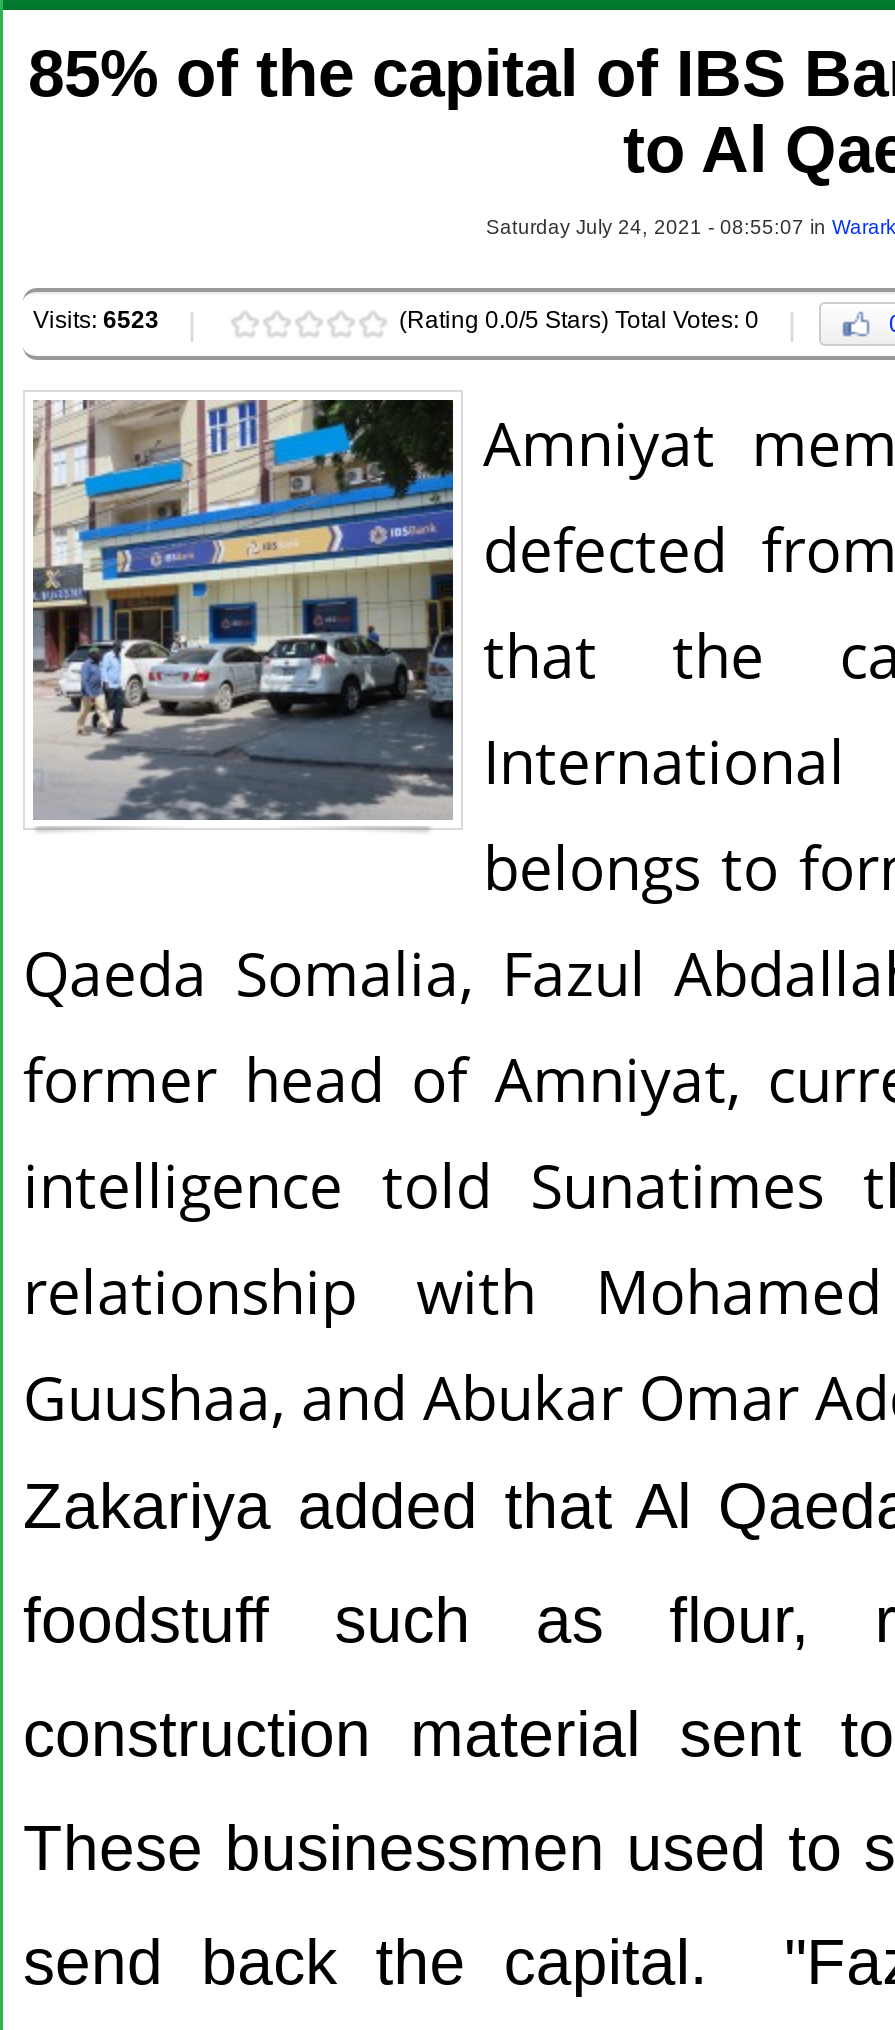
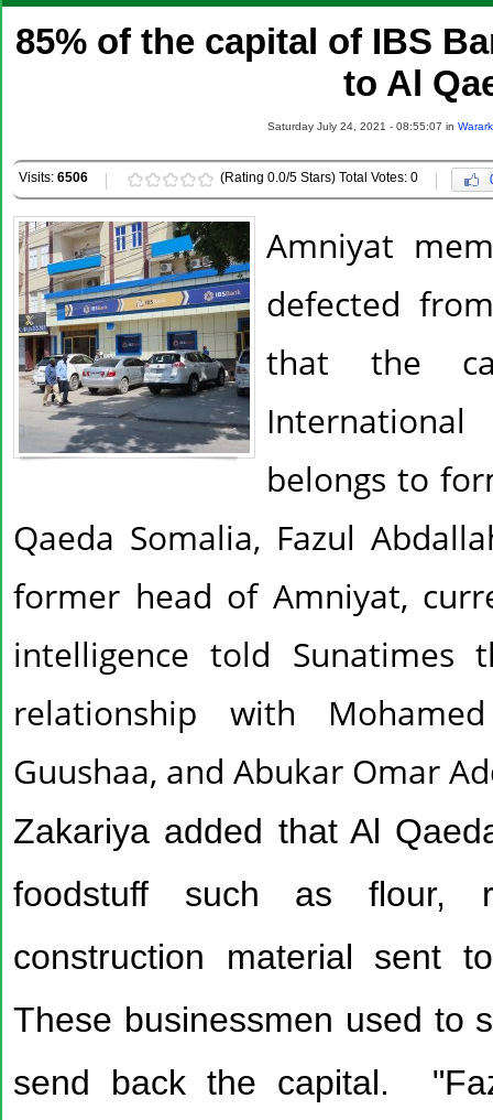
- Visits: 6523
+ Visits: 6506
